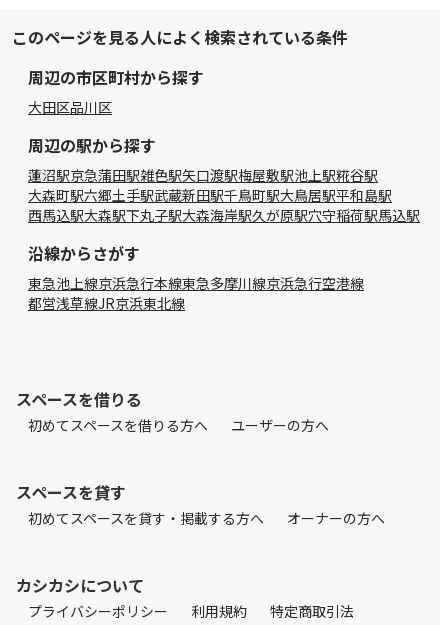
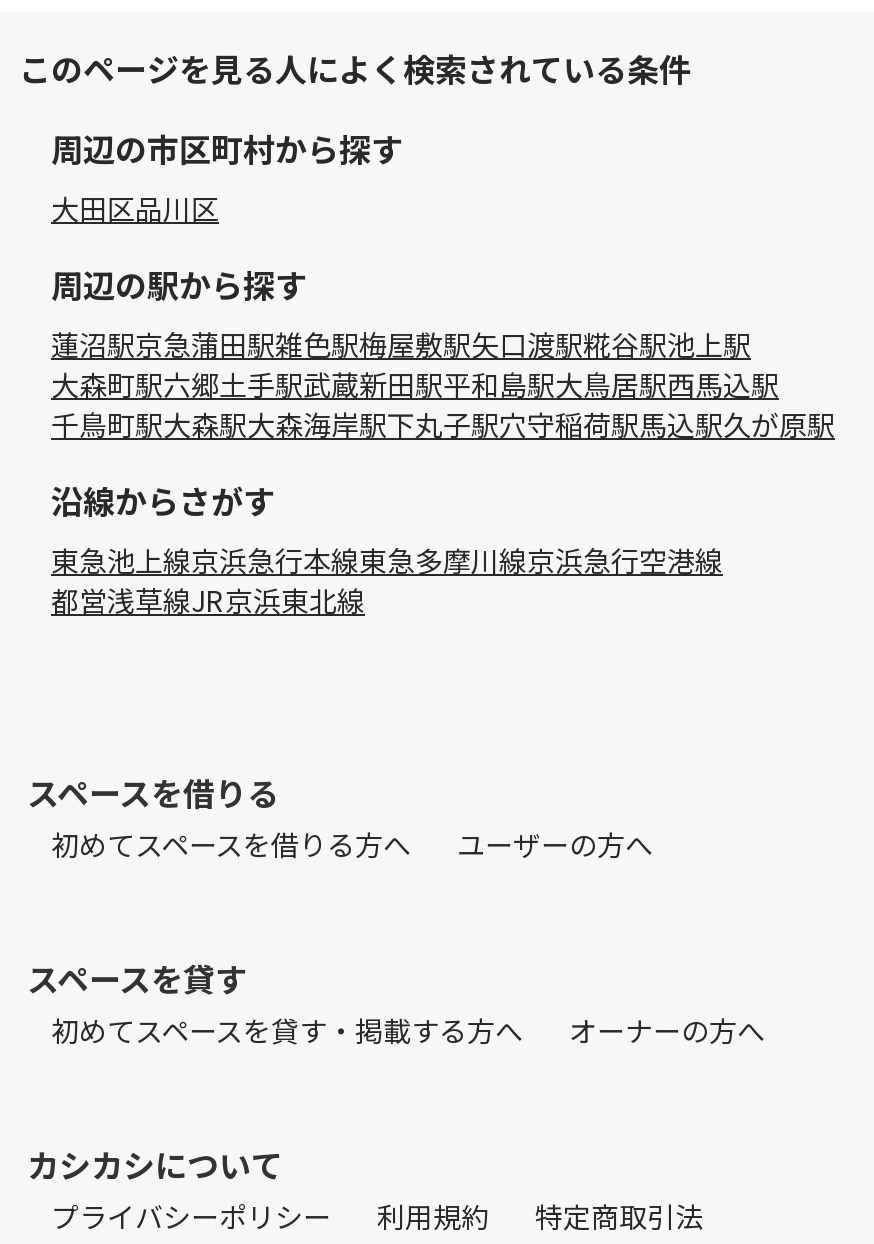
- 蓮沼駅京急蒲田駅雑色駅矢口渡駅梅屋敷駅池上駅糀谷駅
+ 蓮沼駅京急蒲田駅雑色駅梅屋敷駅矢口渡駅糀谷駅池上駅

- 大森町駅六郷土手駅武蔵新田駅千鳥町駅大鳥居駅平和島駅
+ 大森町駅六郷土手駅武蔵新田駅平和島駅大鳥居駅西馬込駅

- 西馬込駅大森駅下丸子駅大森海岸駅久が原駅穴守稲荷駅馬込駅
+ 千鳥町駅大森駅大森海岸駅下丸子駅穴守稲荷駅馬込駅久が原駅
